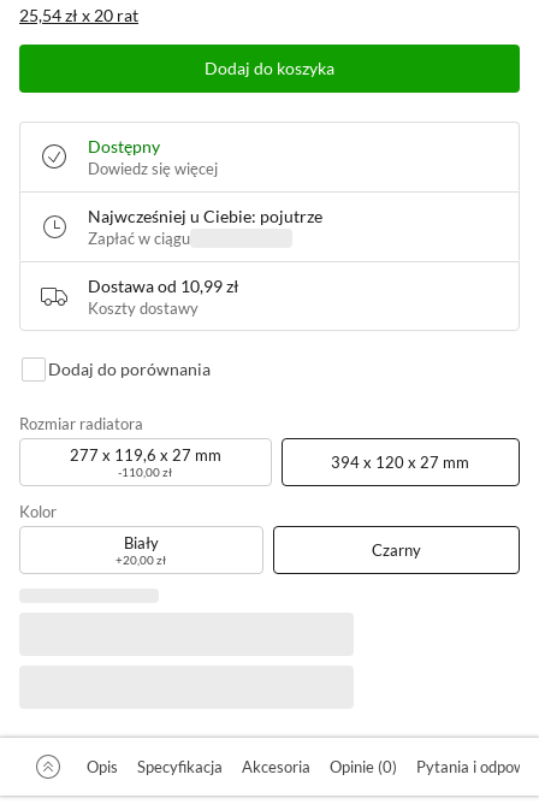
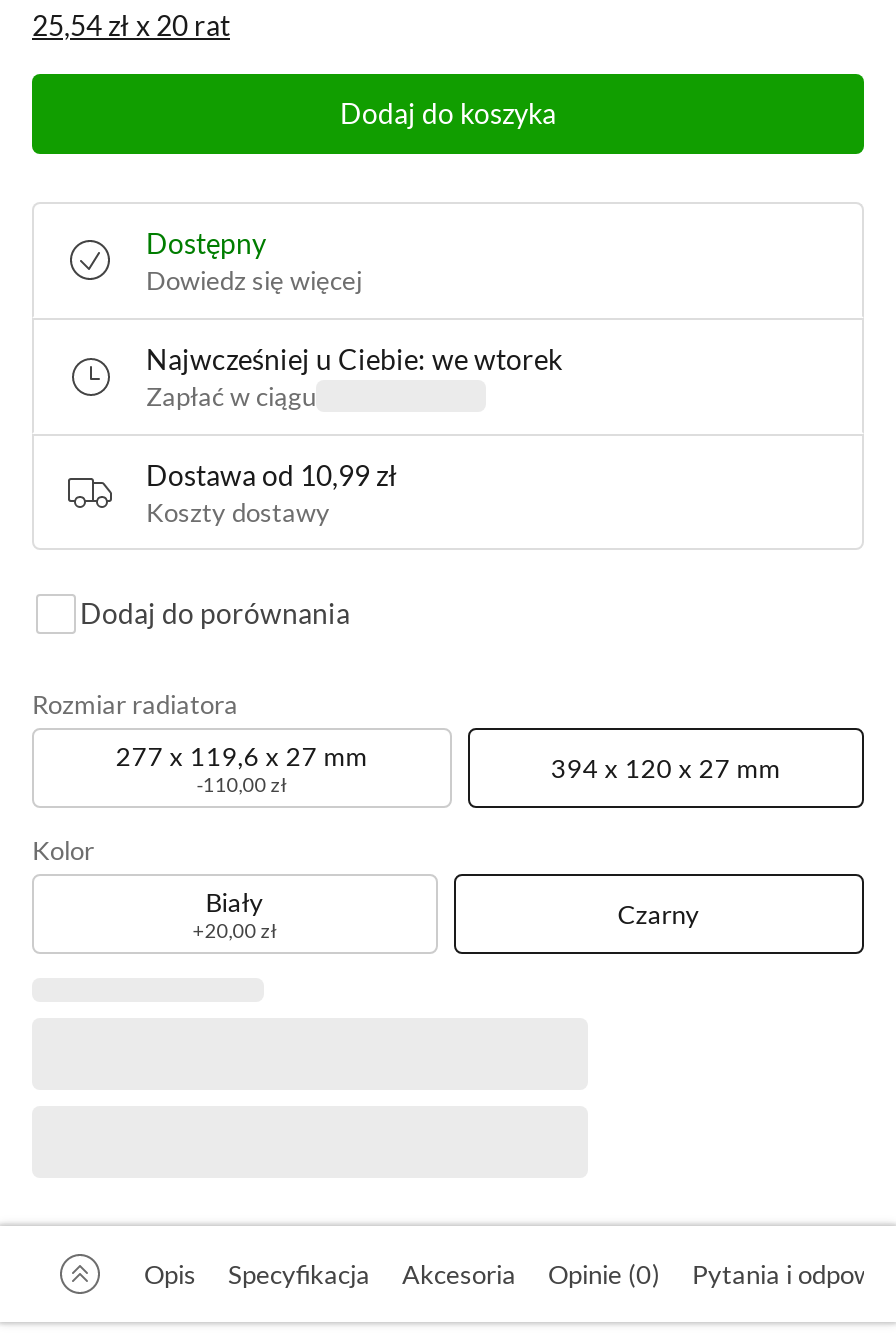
- Najwcześniej u Ciebie: pojutrze
+ Najwcześniej u Ciebie: we wtorek
